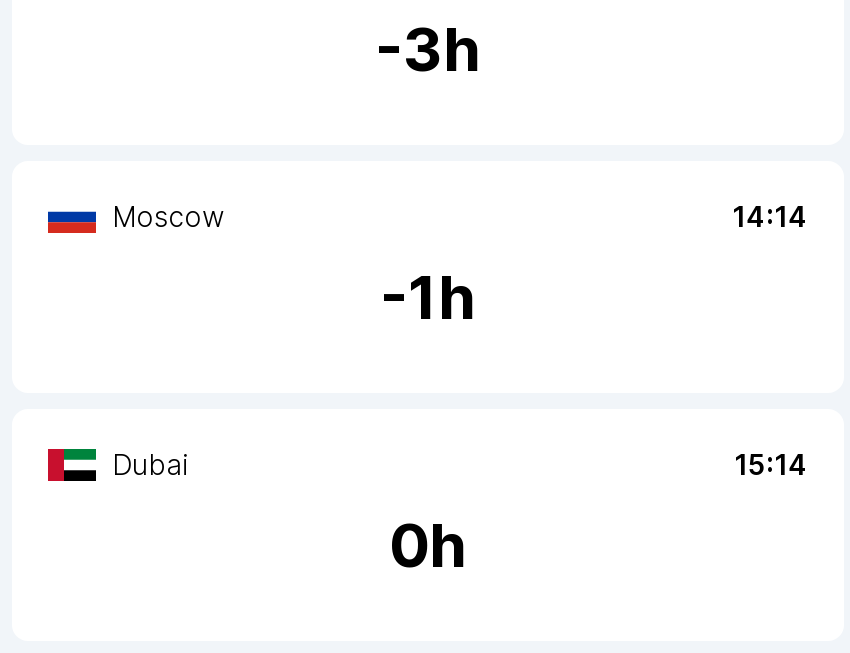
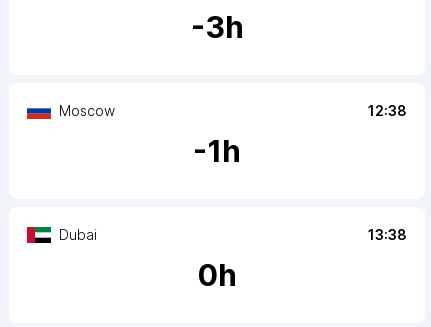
- 14:14
+ 12:38

- 15:14
+ 13:38
